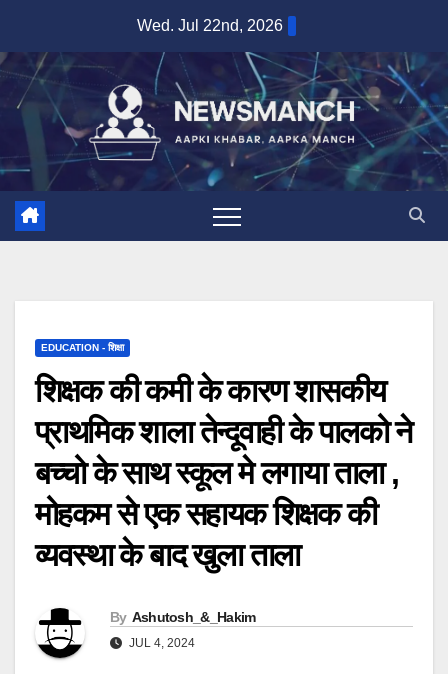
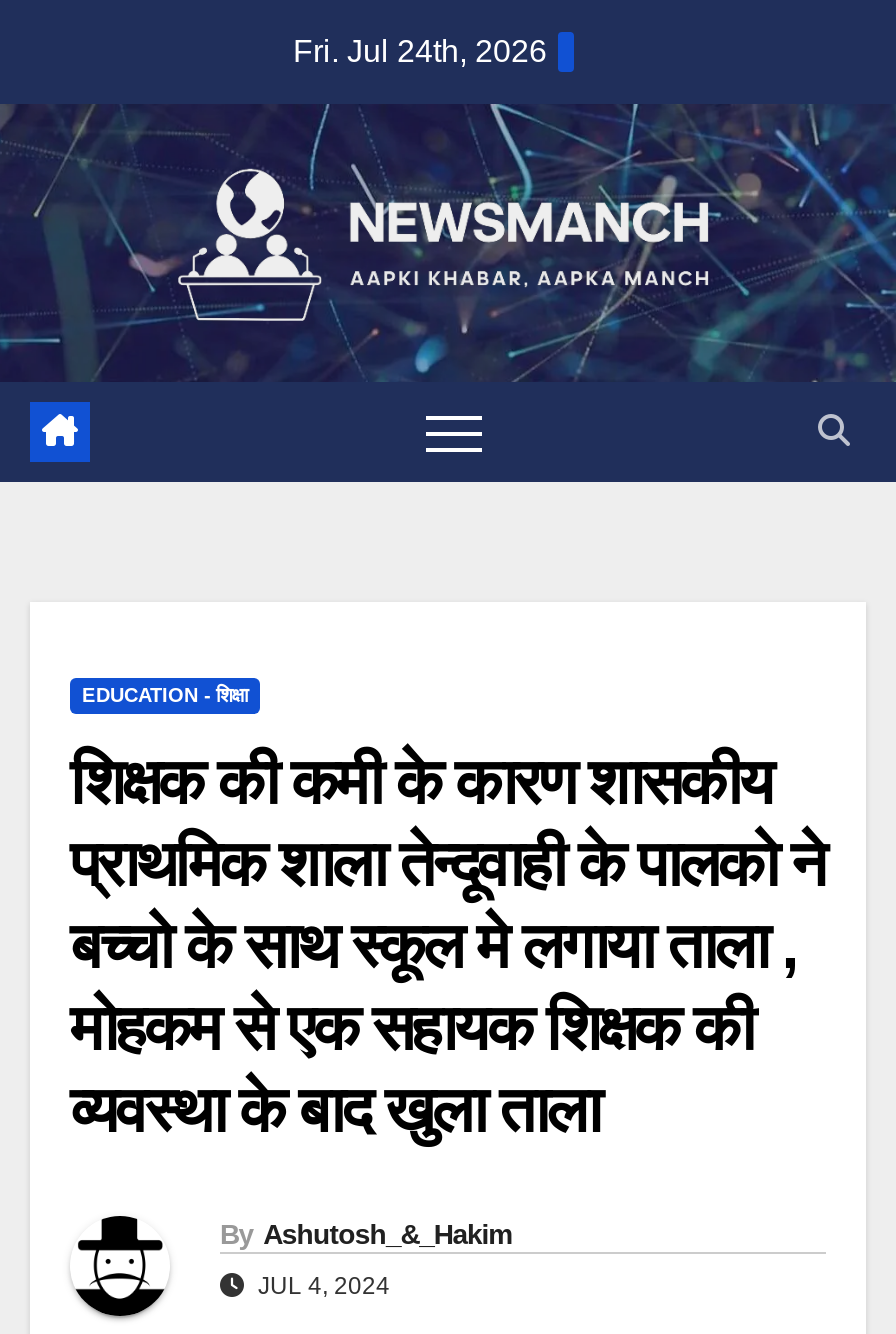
- Wed. Jul 22nd, 2026
+ Fri. Jul 24th, 2026
